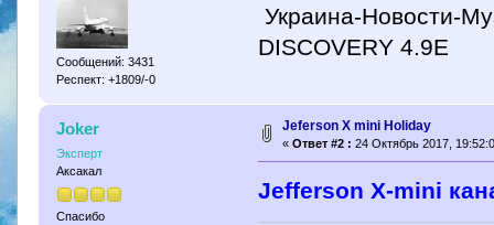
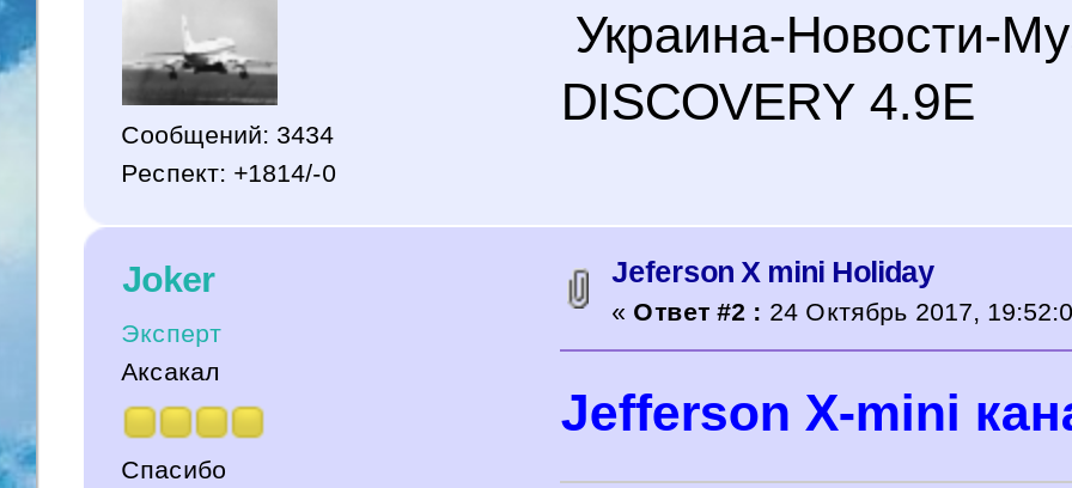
- Сообщений: 3431
+ Сообщений: 3434

- Респект: +1809/-0
+ Респект: +1814/-0
